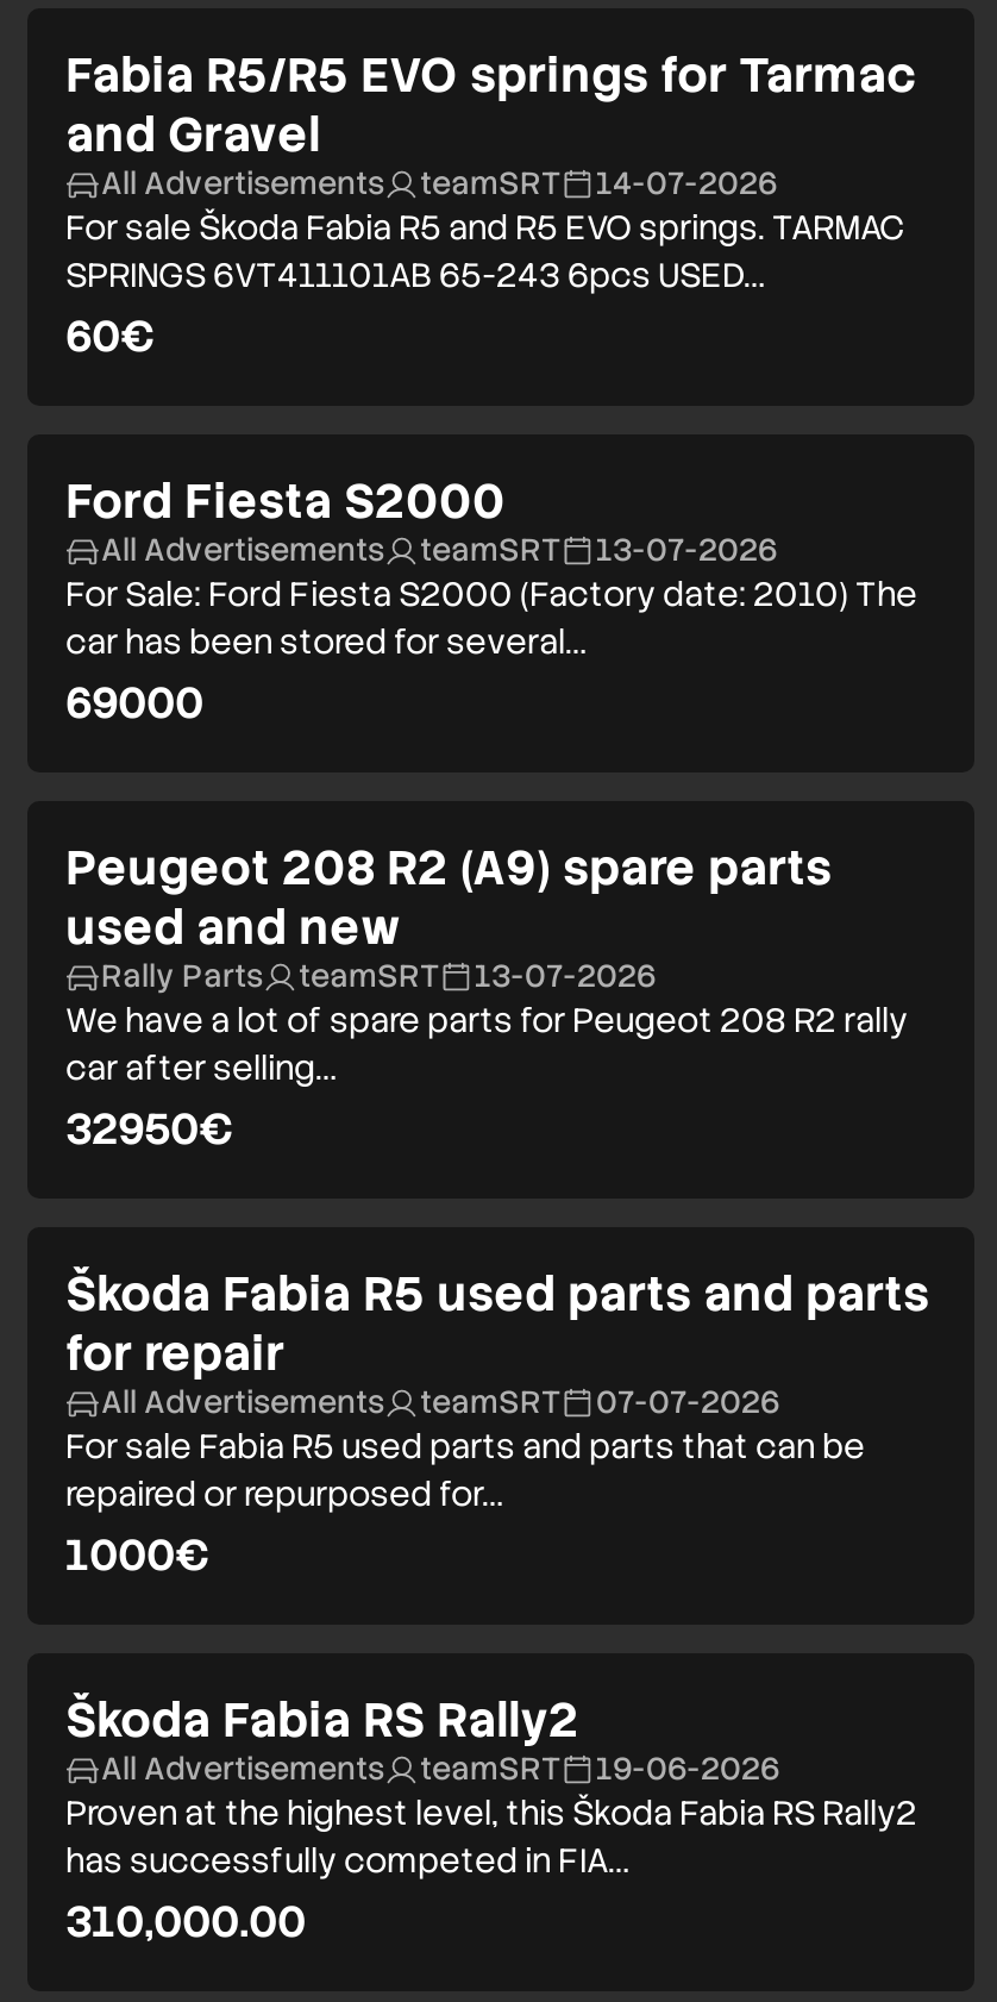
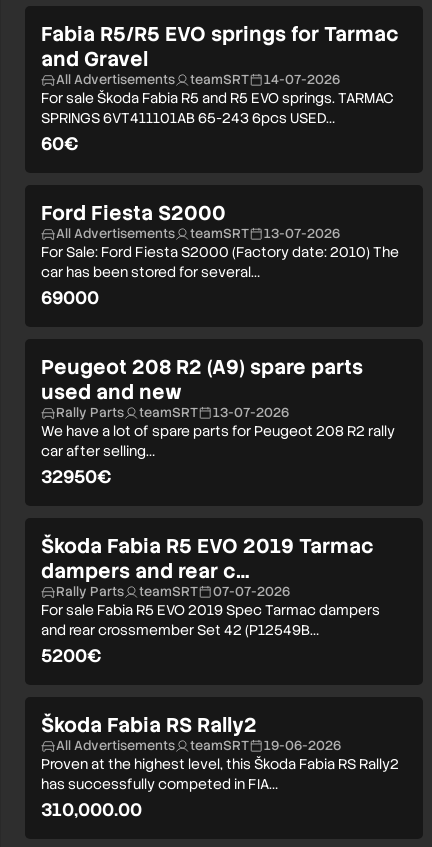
- Škoda Fabia R5 used parts and parts
- for repair
- All Advertisements
+ Škoda Fabia R5 EVO 2019 Tarmac
+ dampers and rear c…
+ Rally Parts

- For sale Fabia R5 used parts and parts that can be
- repaired or repurposed for…
- 1000€
+ For sale Fabia R5 EVO 2019 Spec Tarmac dampers
+ and rear crossmember Set 42 (P12549B…
+ 5200€
